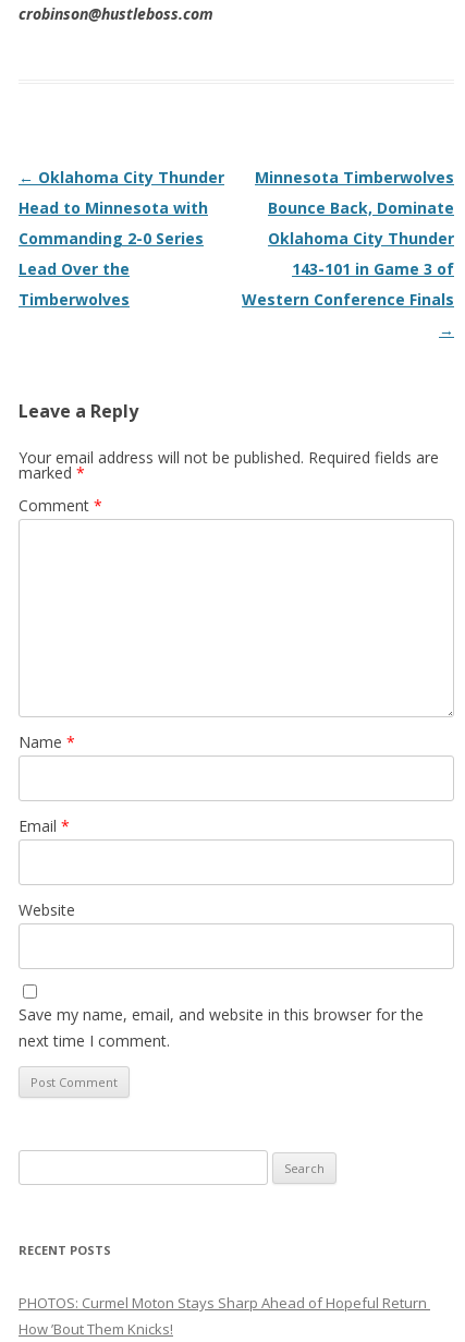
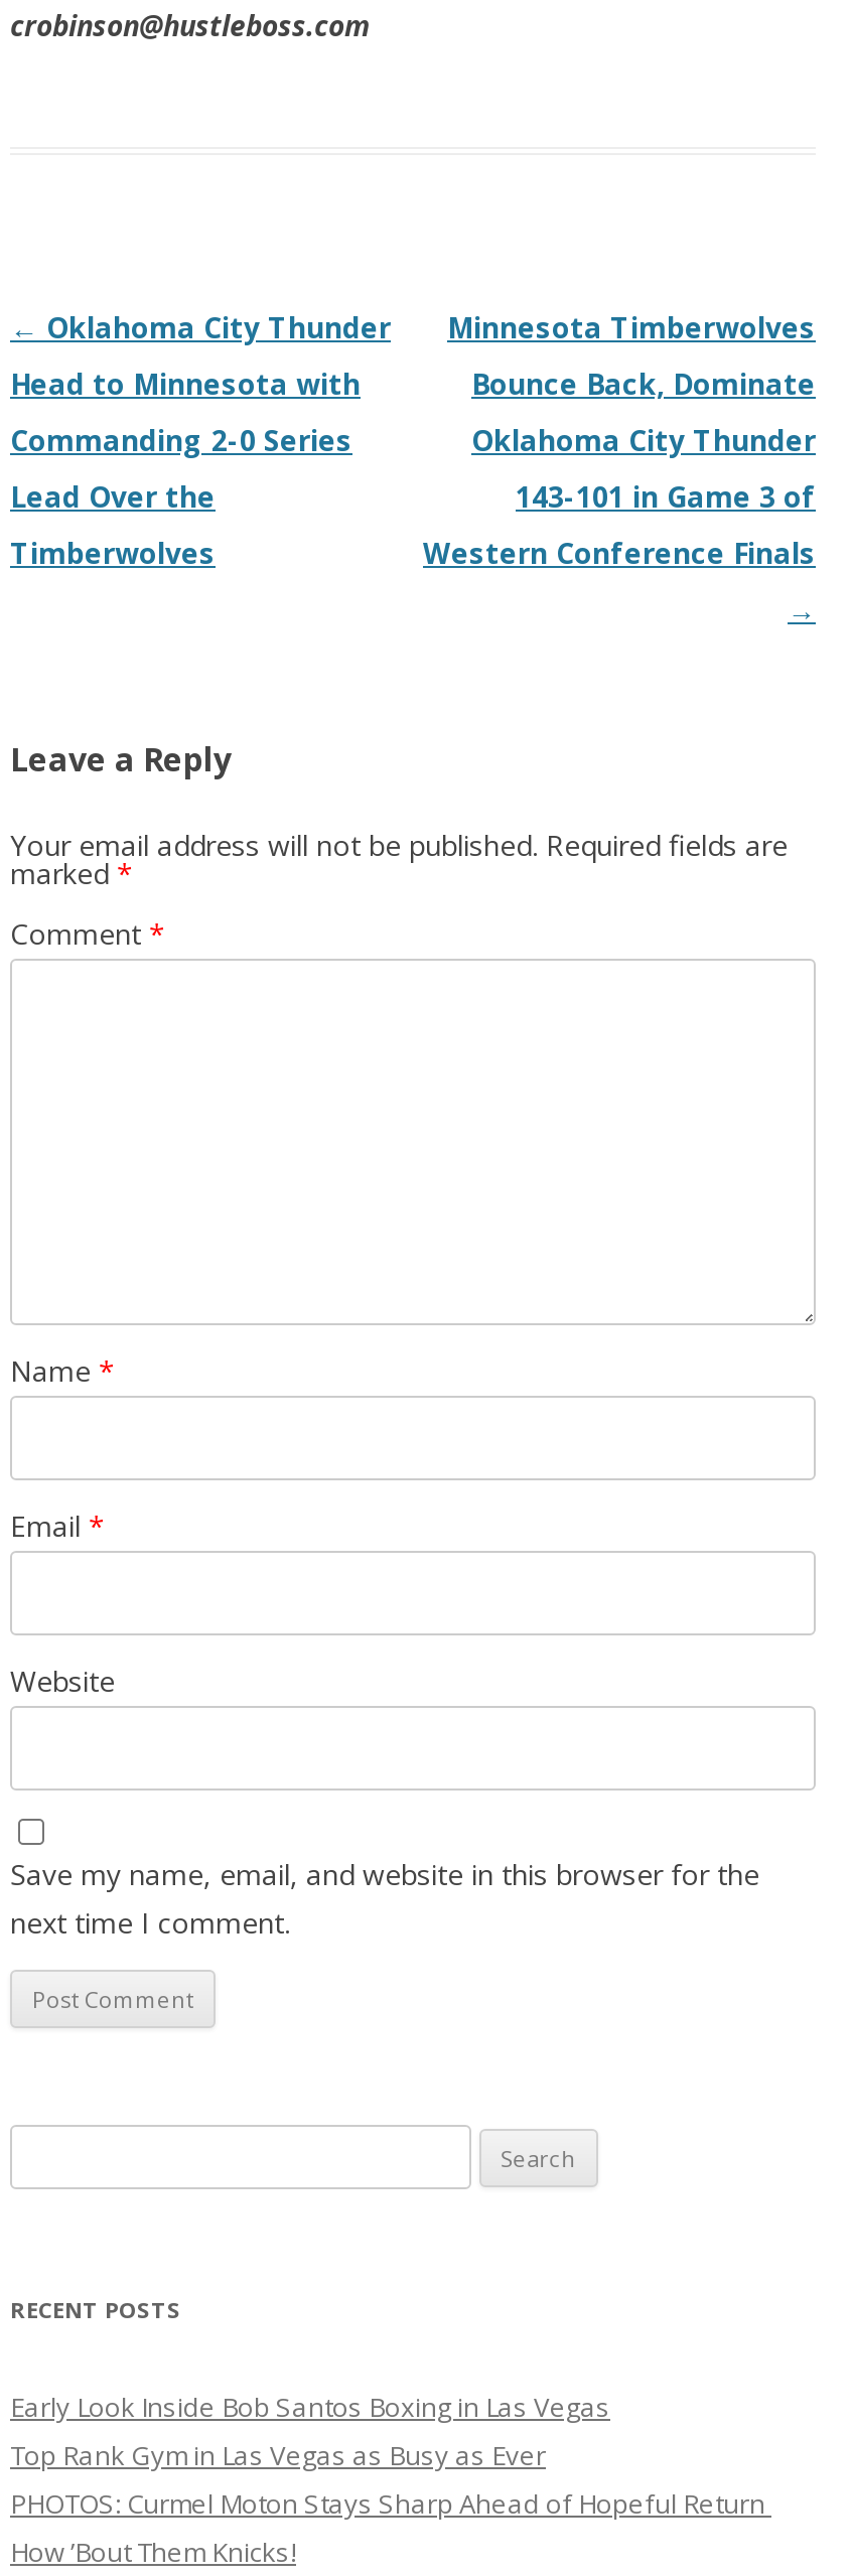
+ Early Look Inside Bob Santos Boxing in Las Vegas
+ Top Rank Gym in Las Vegas as Busy as Ever
